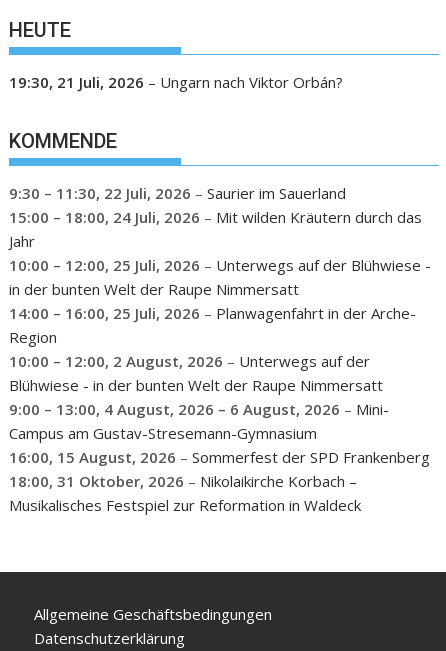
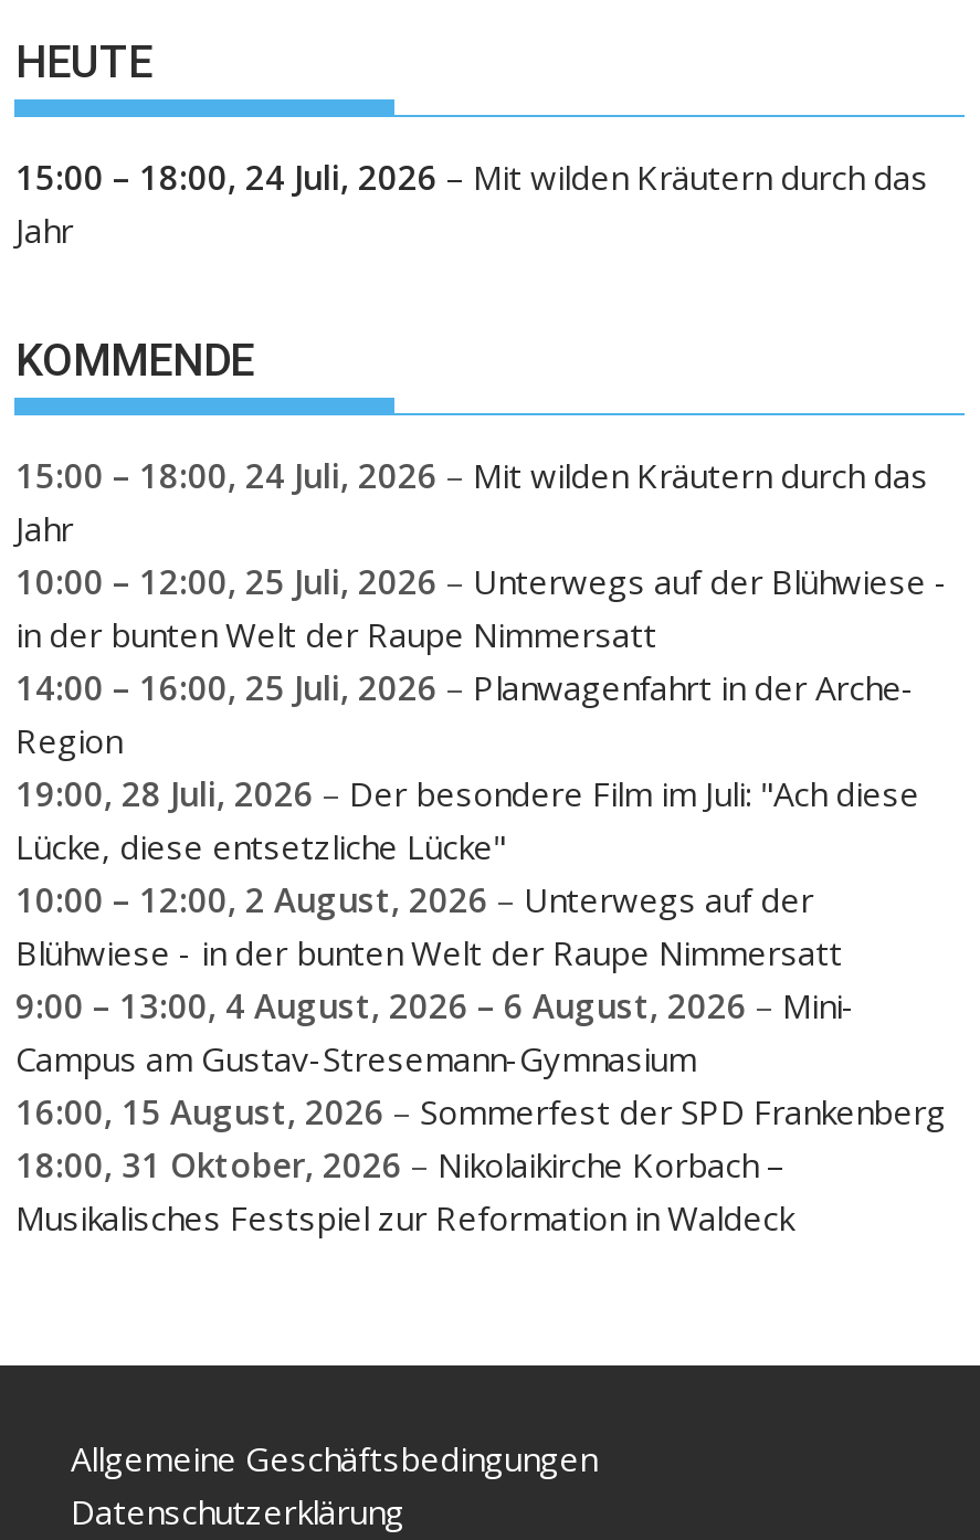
- 19:30, 21 Juli, 2026 – Ungarn nach Viktor Orbán?
+ 15:00 – 18:00, 24 Juli, 2026 – Mit wilden Kräutern durch das
+ Jahr

- 9:30 – 11:30, 22 Juli, 2026 – Saurier im Sauerland

+ 19:00, 28 Juli, 2026 – Der besondere Film im Juli: "Ach diese
+ Lücke, diese entsetzliche Lücke"
